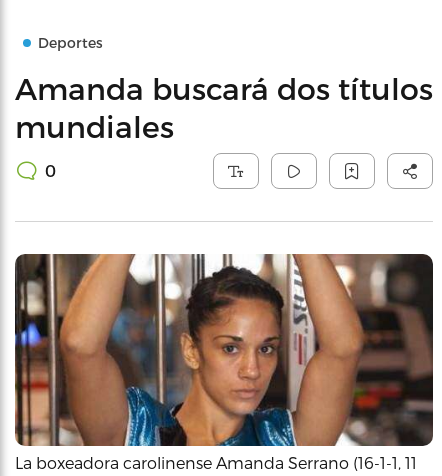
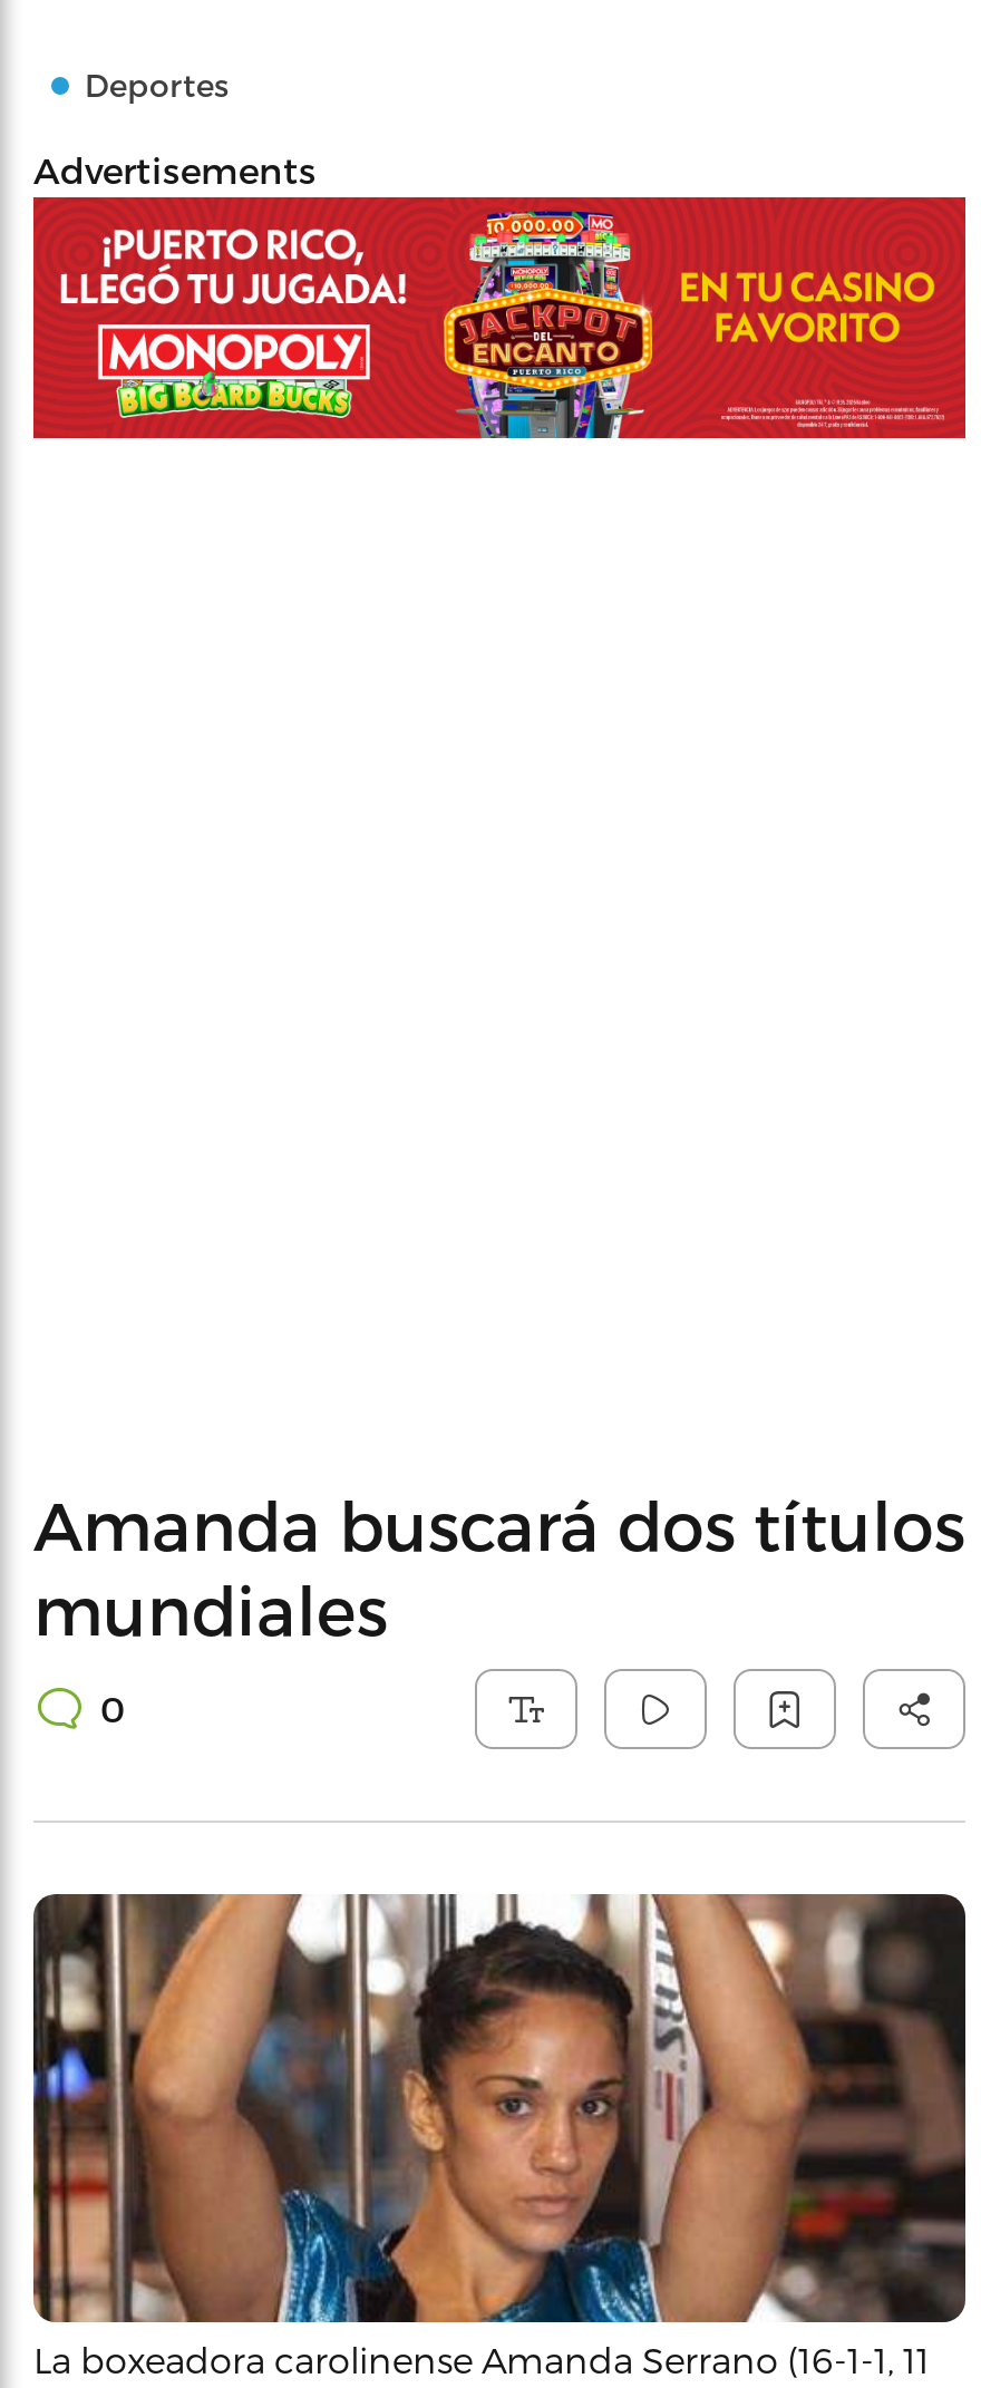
+ [image]

+ Advertisements
